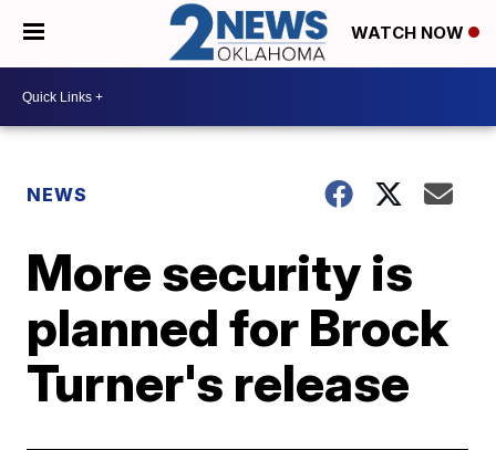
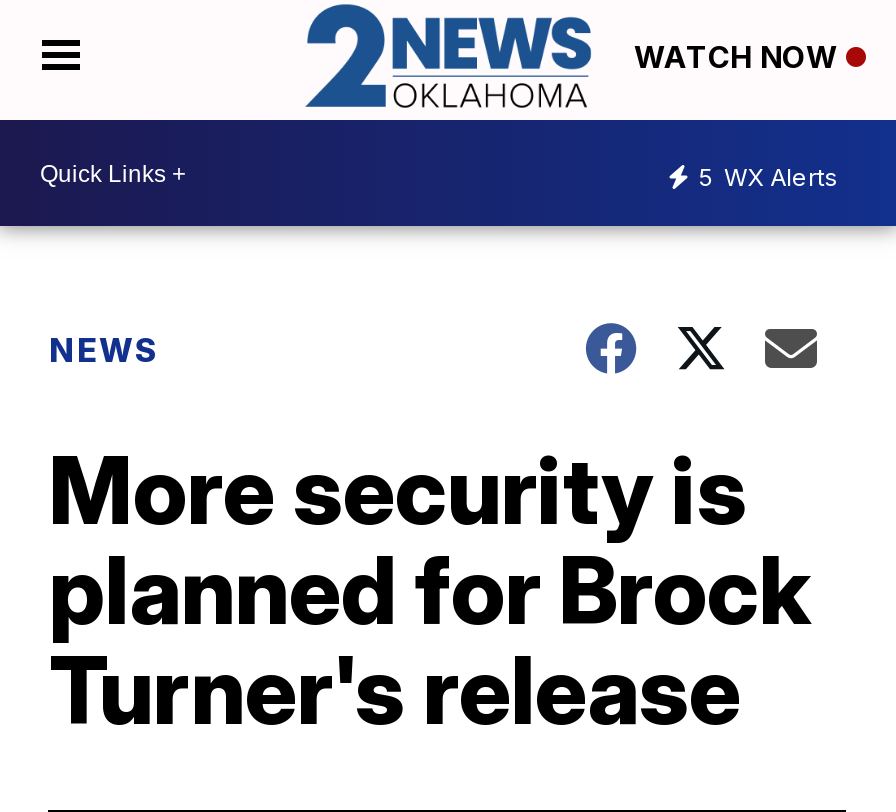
+ 5 WX Alerts
